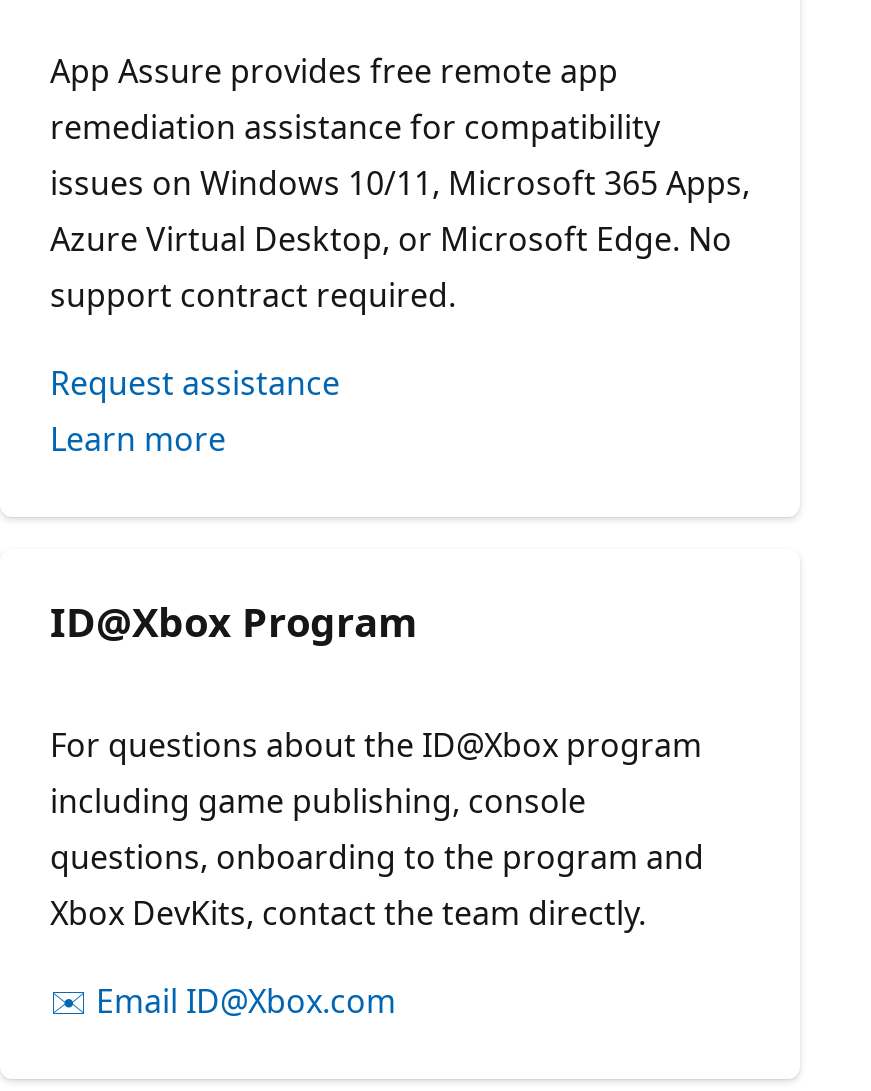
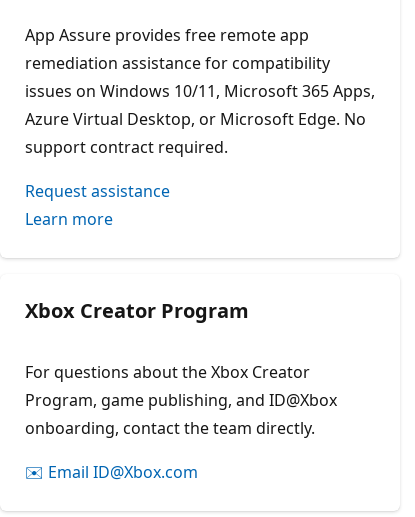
- ID@Xbox Program
+ Xbox Creator Program

- For questions about the ID@Xbox program
- including game publishing, console
- questions, onboarding to the program and
- Xbox DevKits, contact the team directly.
+ For questions about the Xbox Creator
+ Program, game publishing, and ID@Xbox
+ onboarding, contact the team directly.
